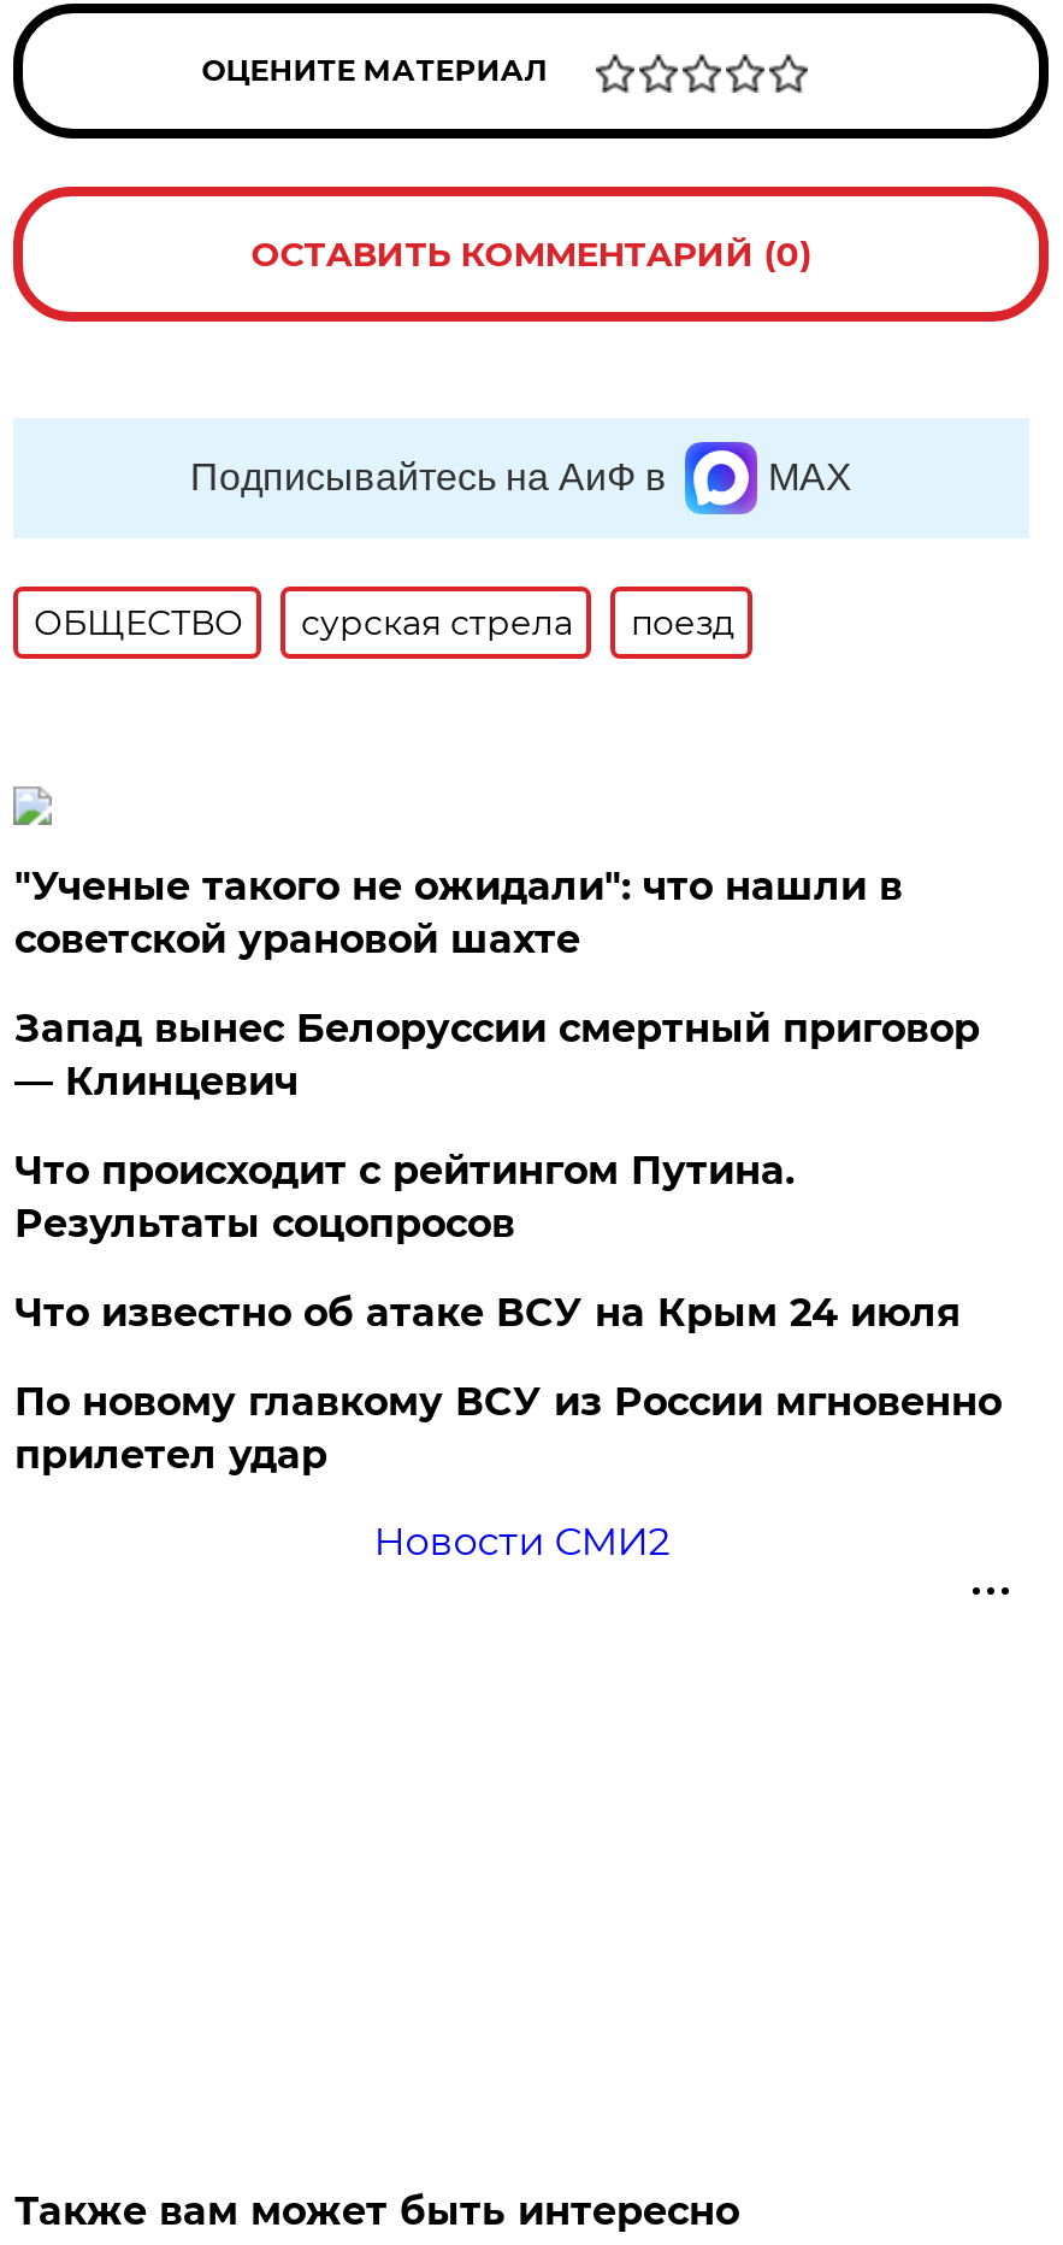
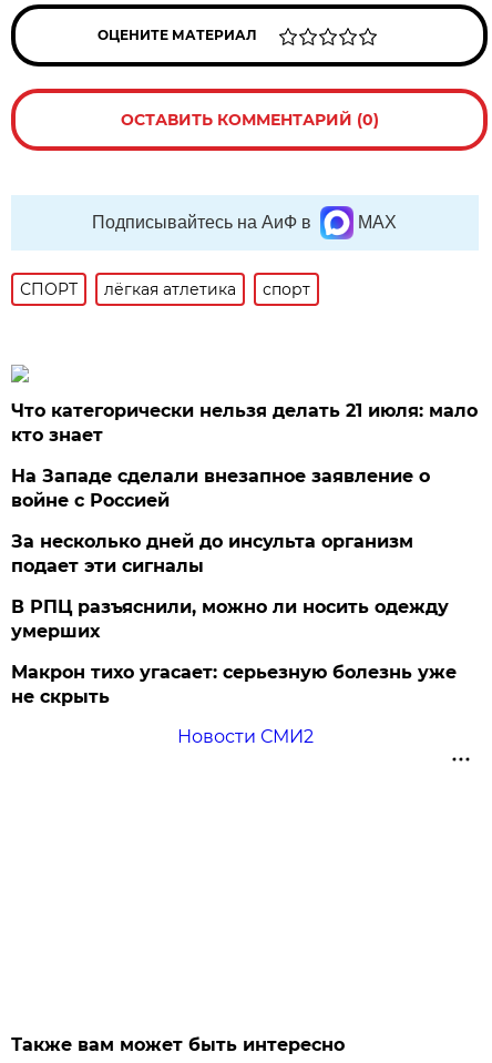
- ОБЩЕСТВО
- сурская стрела
- поезд
+ СПОРТ
+ лёгкая атлетика
+ спорт

- "Ученые такого не ожидали": что нашли в
- советской урановой шахте
+ Что категорически нельзя делать 21 июля: мало
+ кто знает

- Запад вынес Белоруссии смертный приговор
- — Клинцевич
+ На Западе сделали внезапное заявление о
+ войне с Россией

- Что происходит с рейтингом Путина.
- Результаты соцопросов
+ За несколько дней до инсульта организм
+ подает эти сигналы

- Что известно об атаке ВСУ на Крым 24 июля
+ В РПЦ разъяснили, можно ли носить одежду
+ умерших

- По новому главкому ВСУ из России мгновенно
- прилетел удар
+ Макрон тихо угасает: серьезную болезнь уже
+ не скрыть
